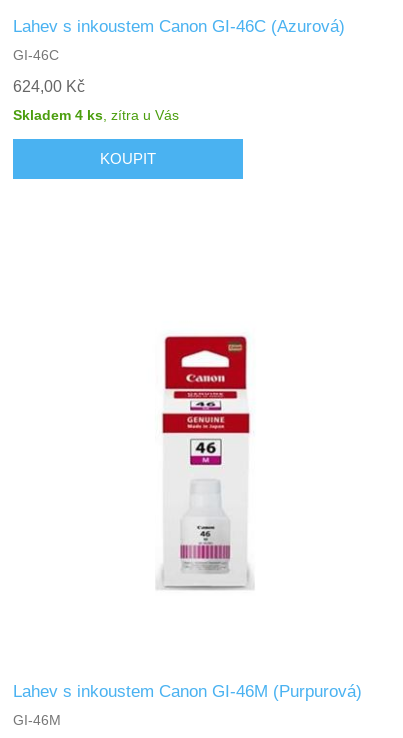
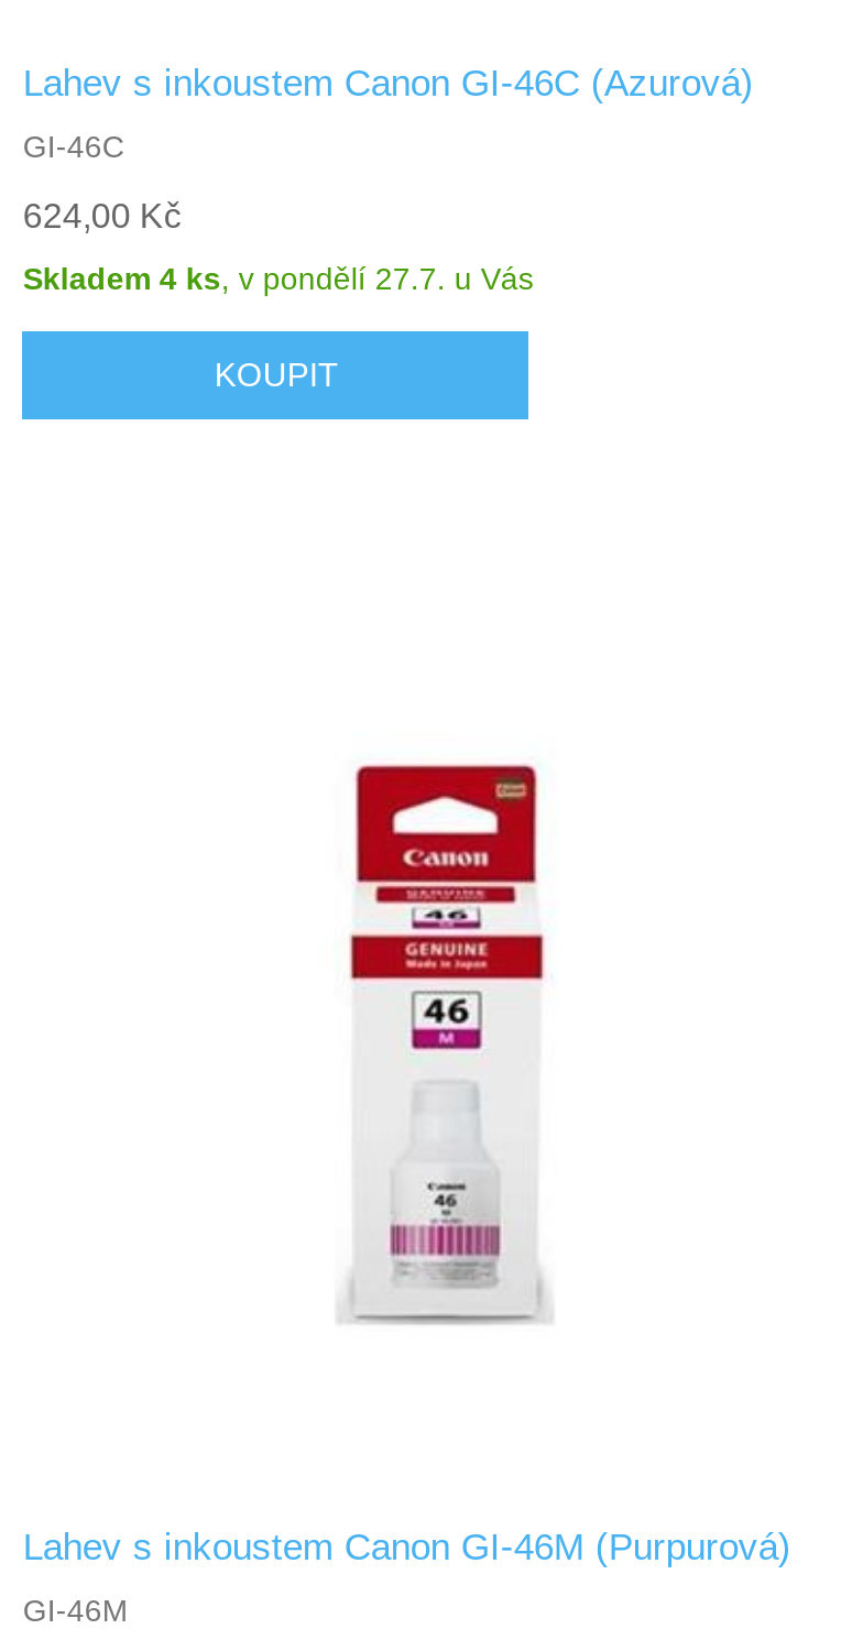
- Skladem 4 ks, zítra u Vás
+ Skladem 4 ks, v pondělí 27.7. u Vás
